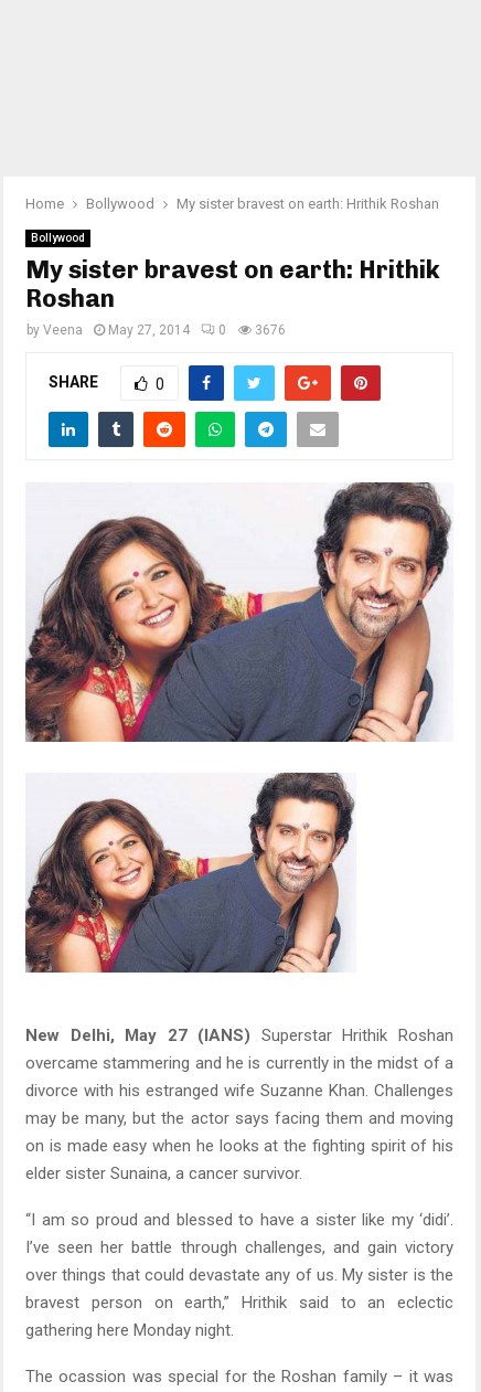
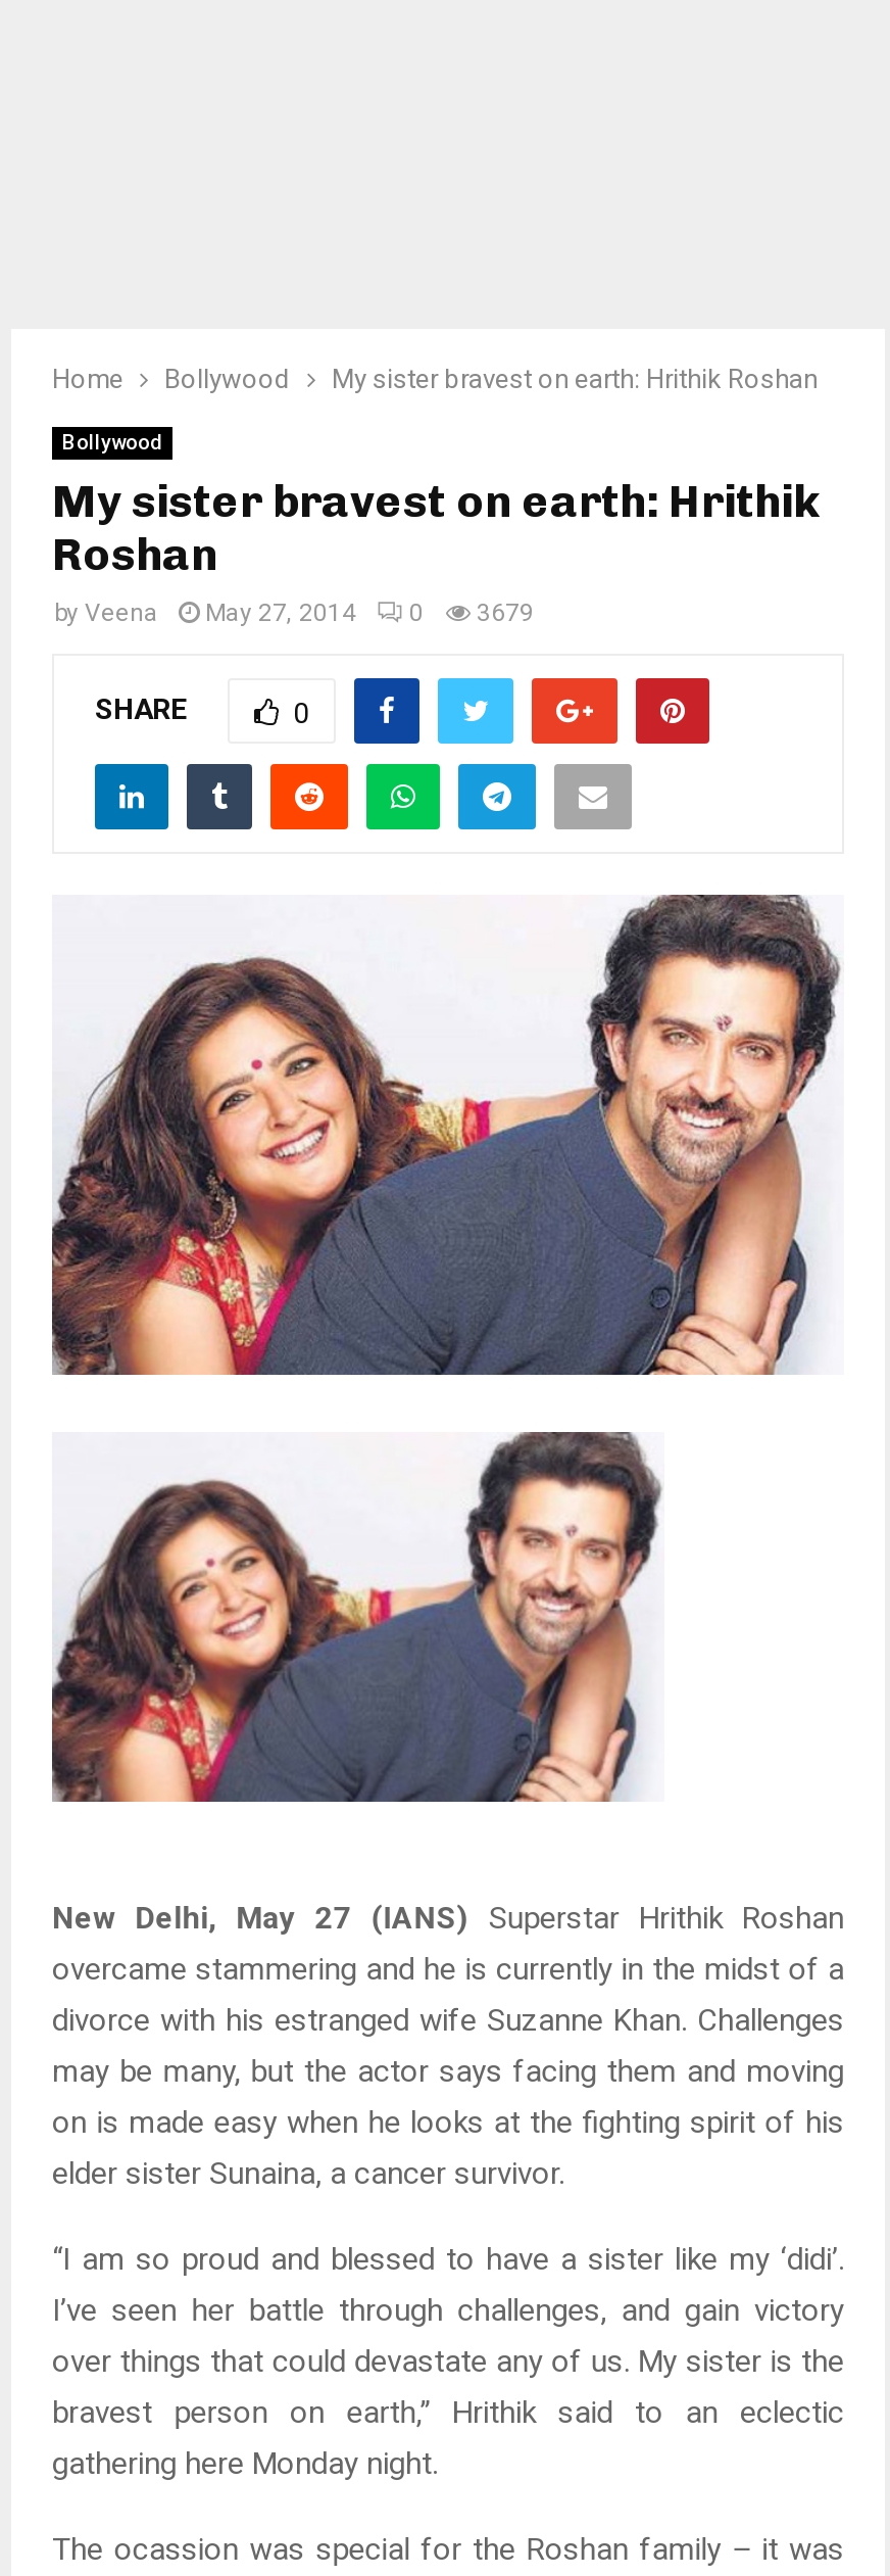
- by Veena May 27, 2014 0 3676
+ by Veena May 27, 2014 0 3679
